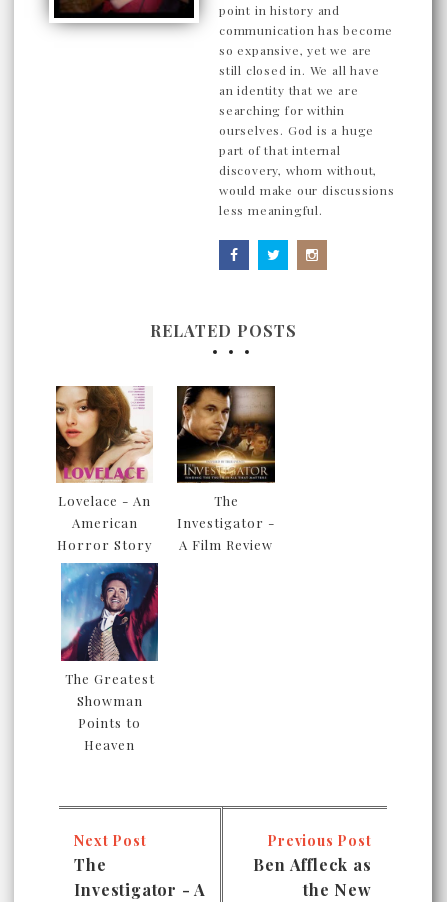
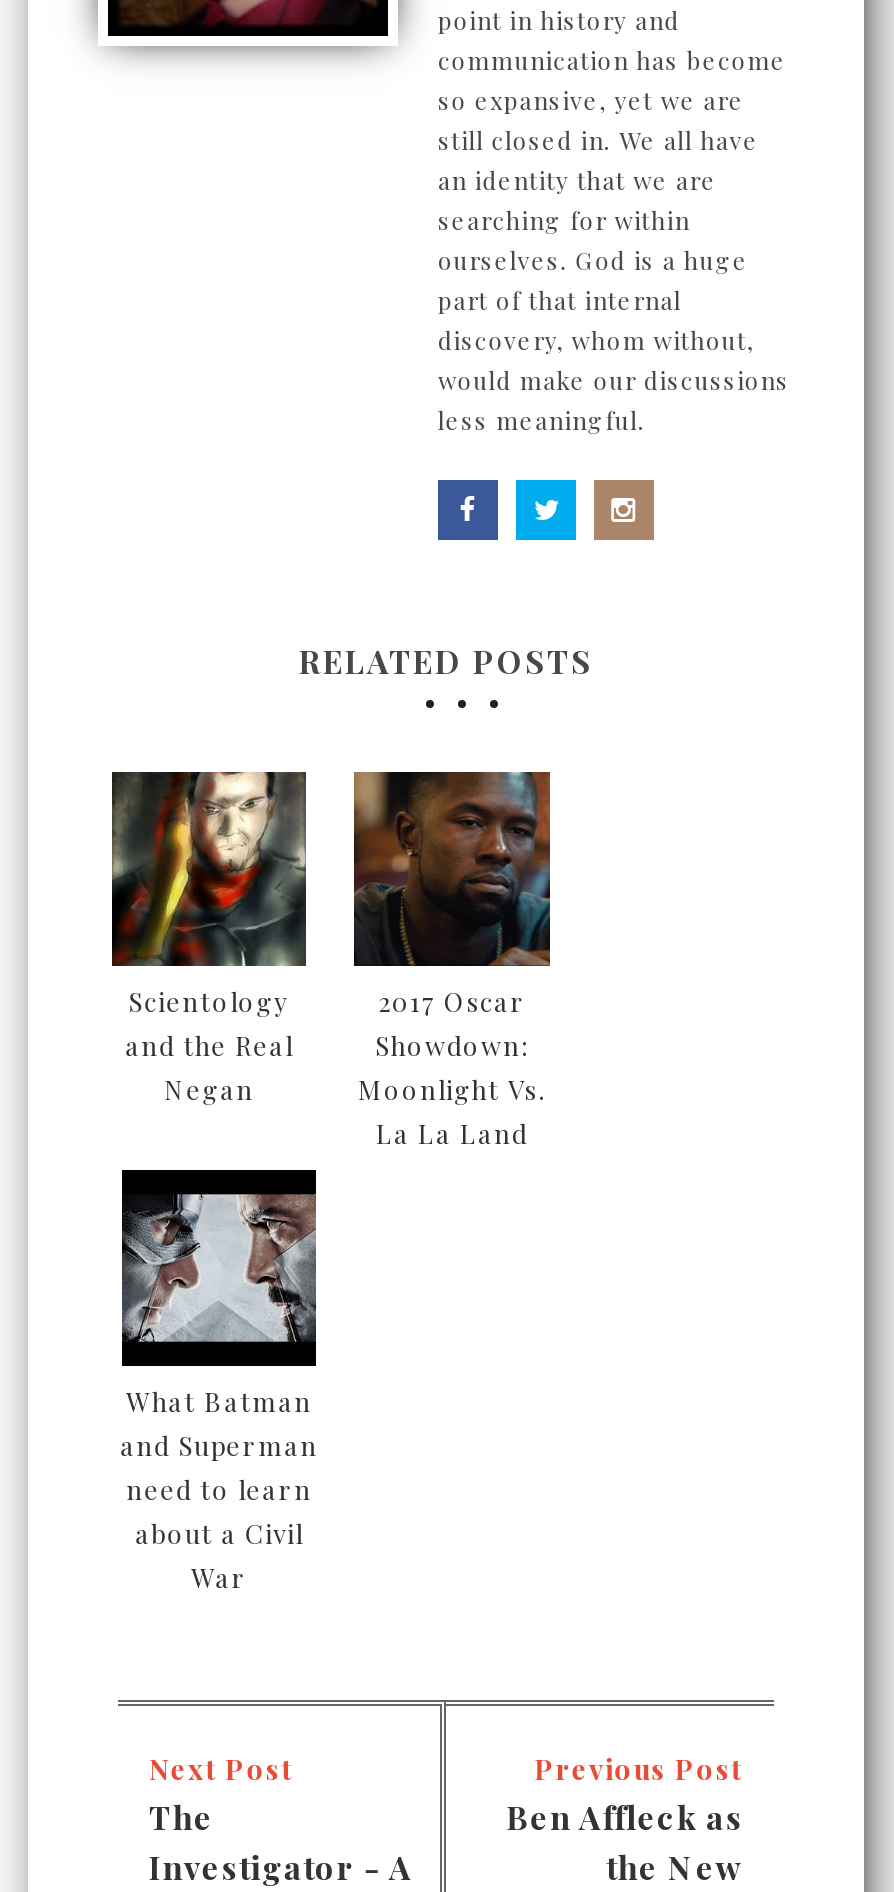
- [image]
+ [image]

- [image]
+ [image]

- Lovelace - An
- American
- Horror Story
+ Scientology
+ and the Real
+ Negan

- The
- Investigator -
- A Film Review
+ 2017 Oscar
+ Showdown:
+ Moonlight Vs.
+ La La Land

- [image]
- The Greatest
- Showman
- Points to
- Heaven
+ [image]
+ What Batman
+ and Superman
+ need to learn
+ about a Civil
+ War
